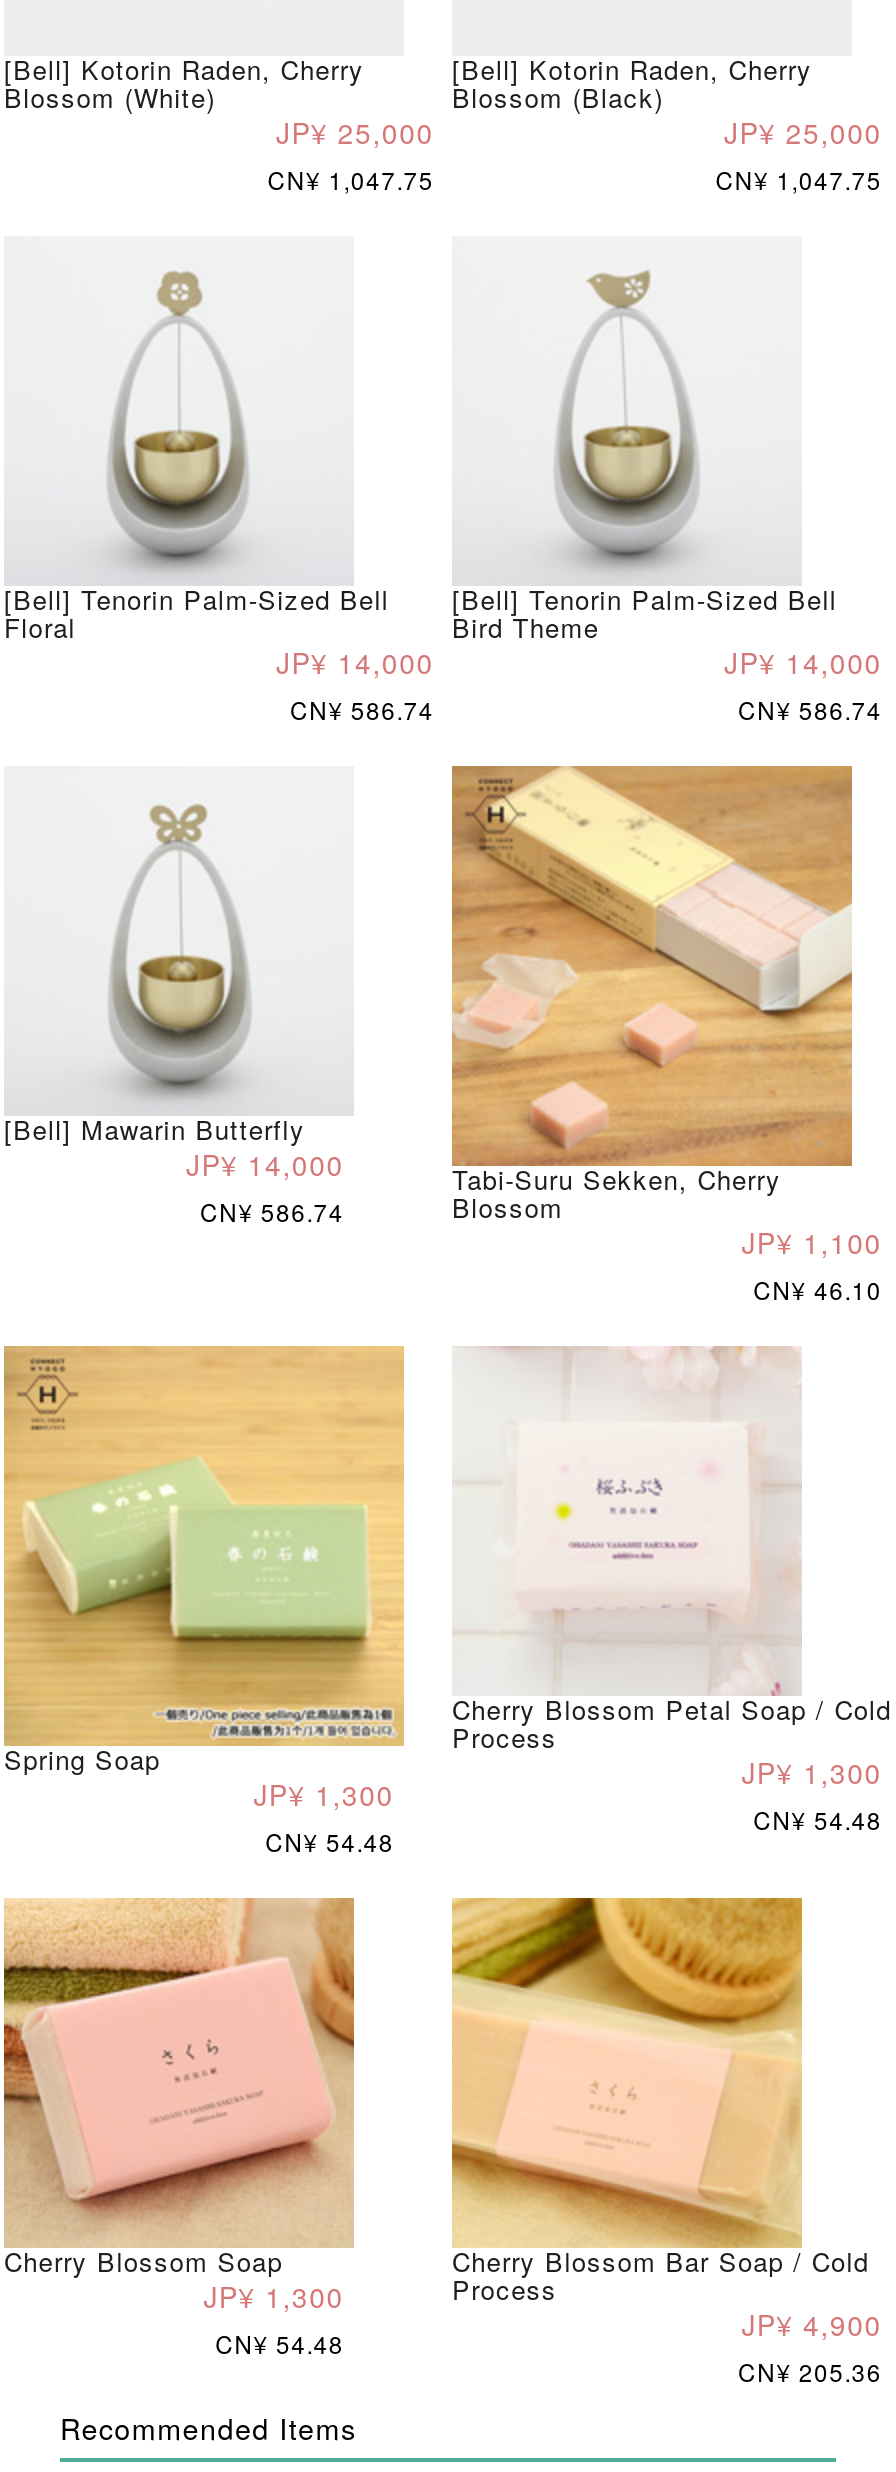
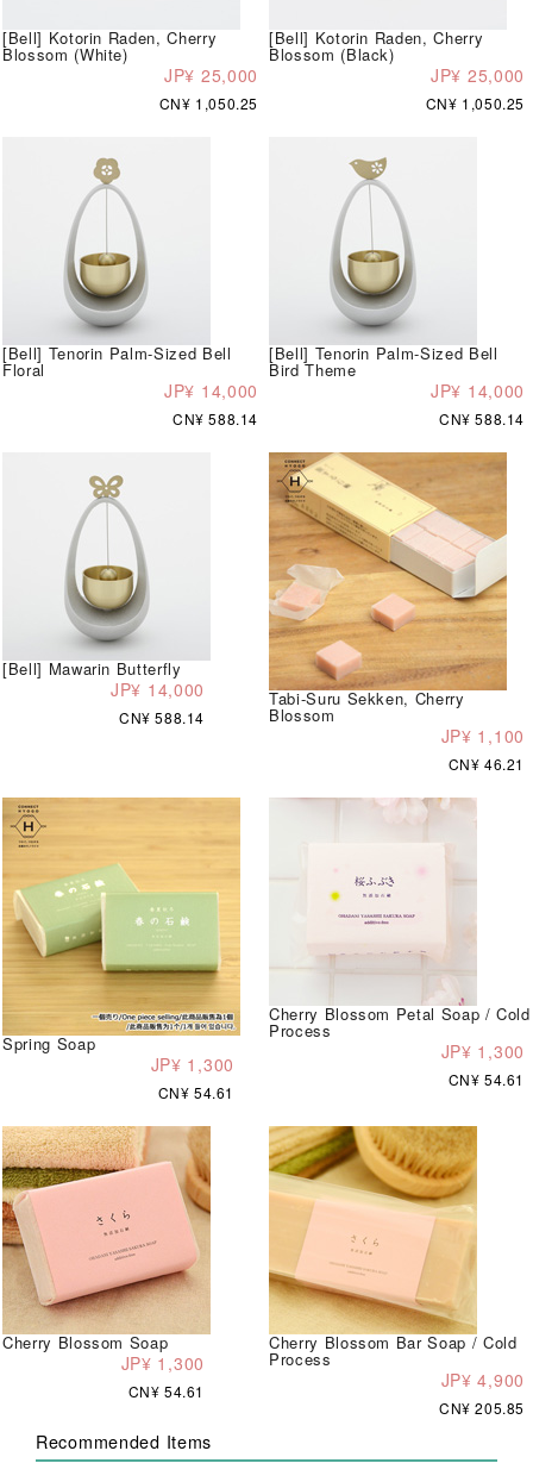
- CN¥ 1,047.75
+ CN¥ 1,050.25

- CN¥ 1,047.75
+ CN¥ 1,050.25

- CN¥ 586.74
+ CN¥ 588.14

- CN¥ 586.74
+ CN¥ 588.14

- CN¥ 586.74
+ CN¥ 588.14

- CN¥ 46.10
+ CN¥ 46.21

- CN¥ 54.48
+ CN¥ 54.61

- CN¥ 54.48
+ CN¥ 54.61

- CN¥ 54.48
+ CN¥ 54.61

- CN¥ 205.36
+ CN¥ 205.85
